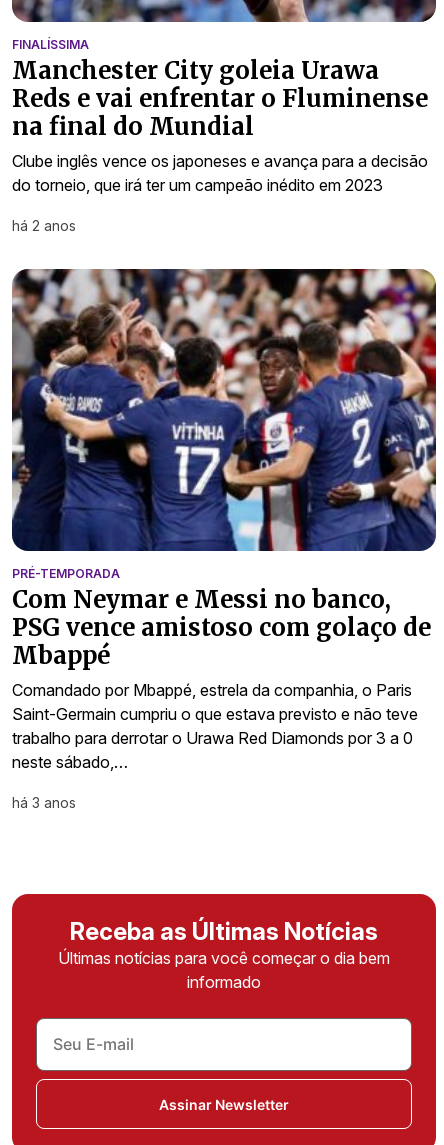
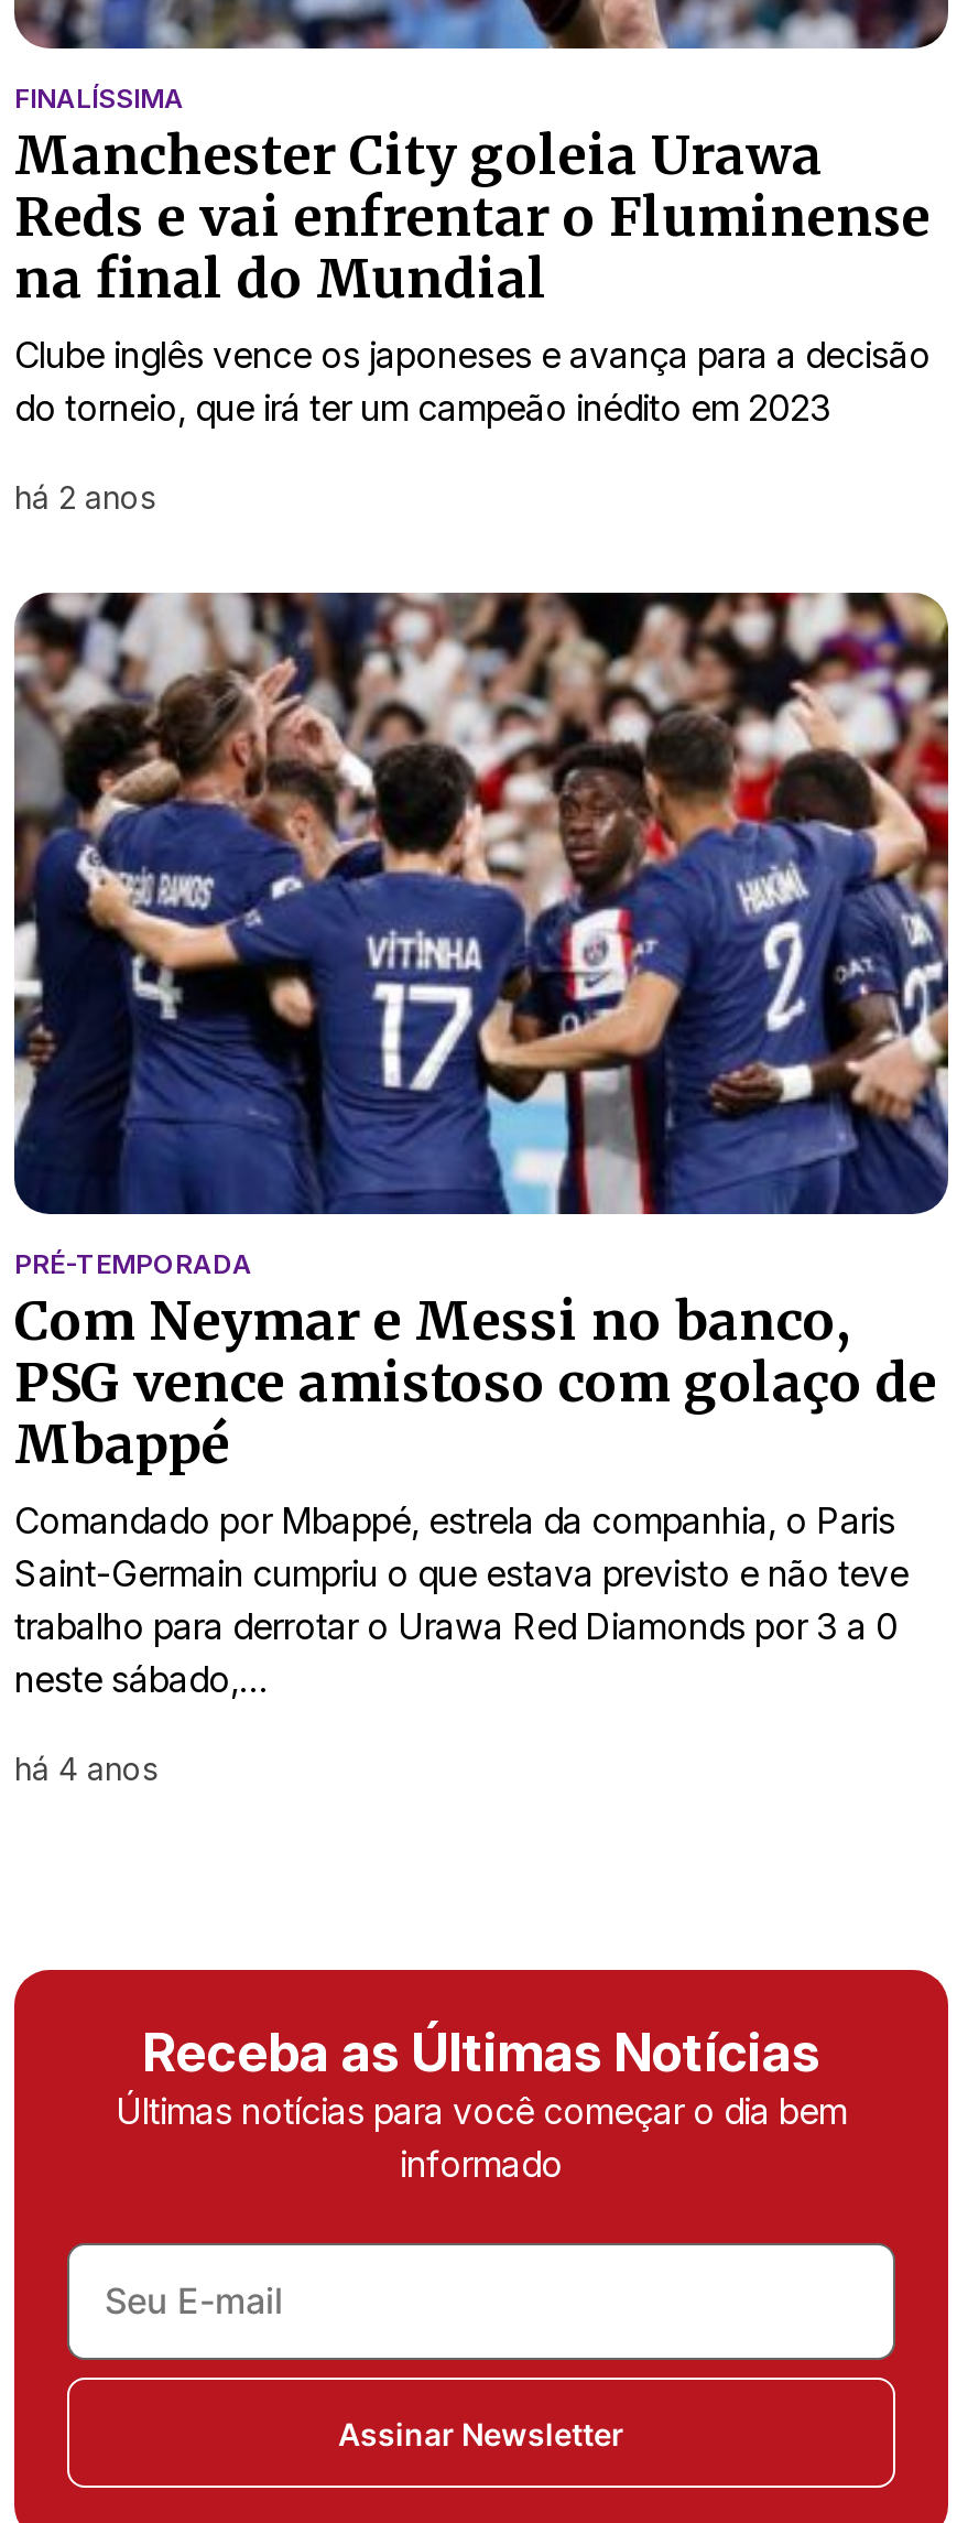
- há 3 anos
+ há 4 anos
